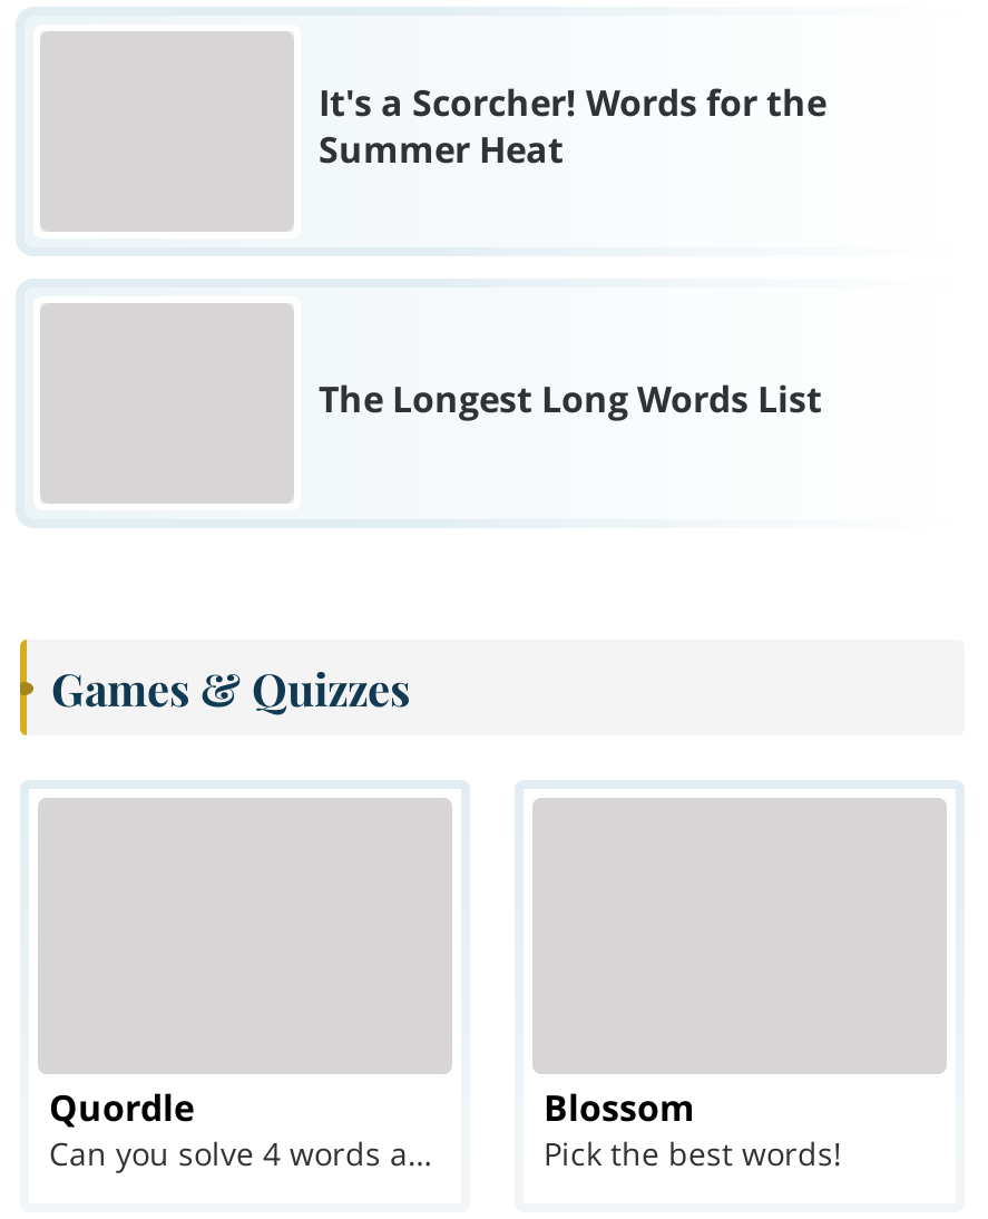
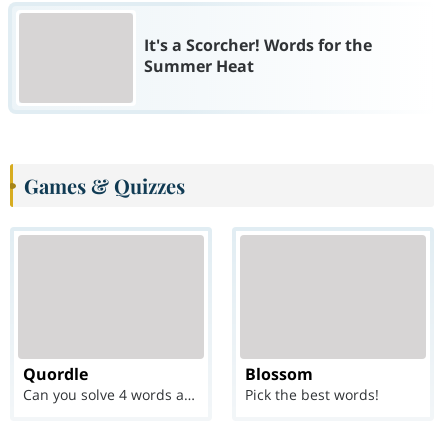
- The Longest Long Words List
